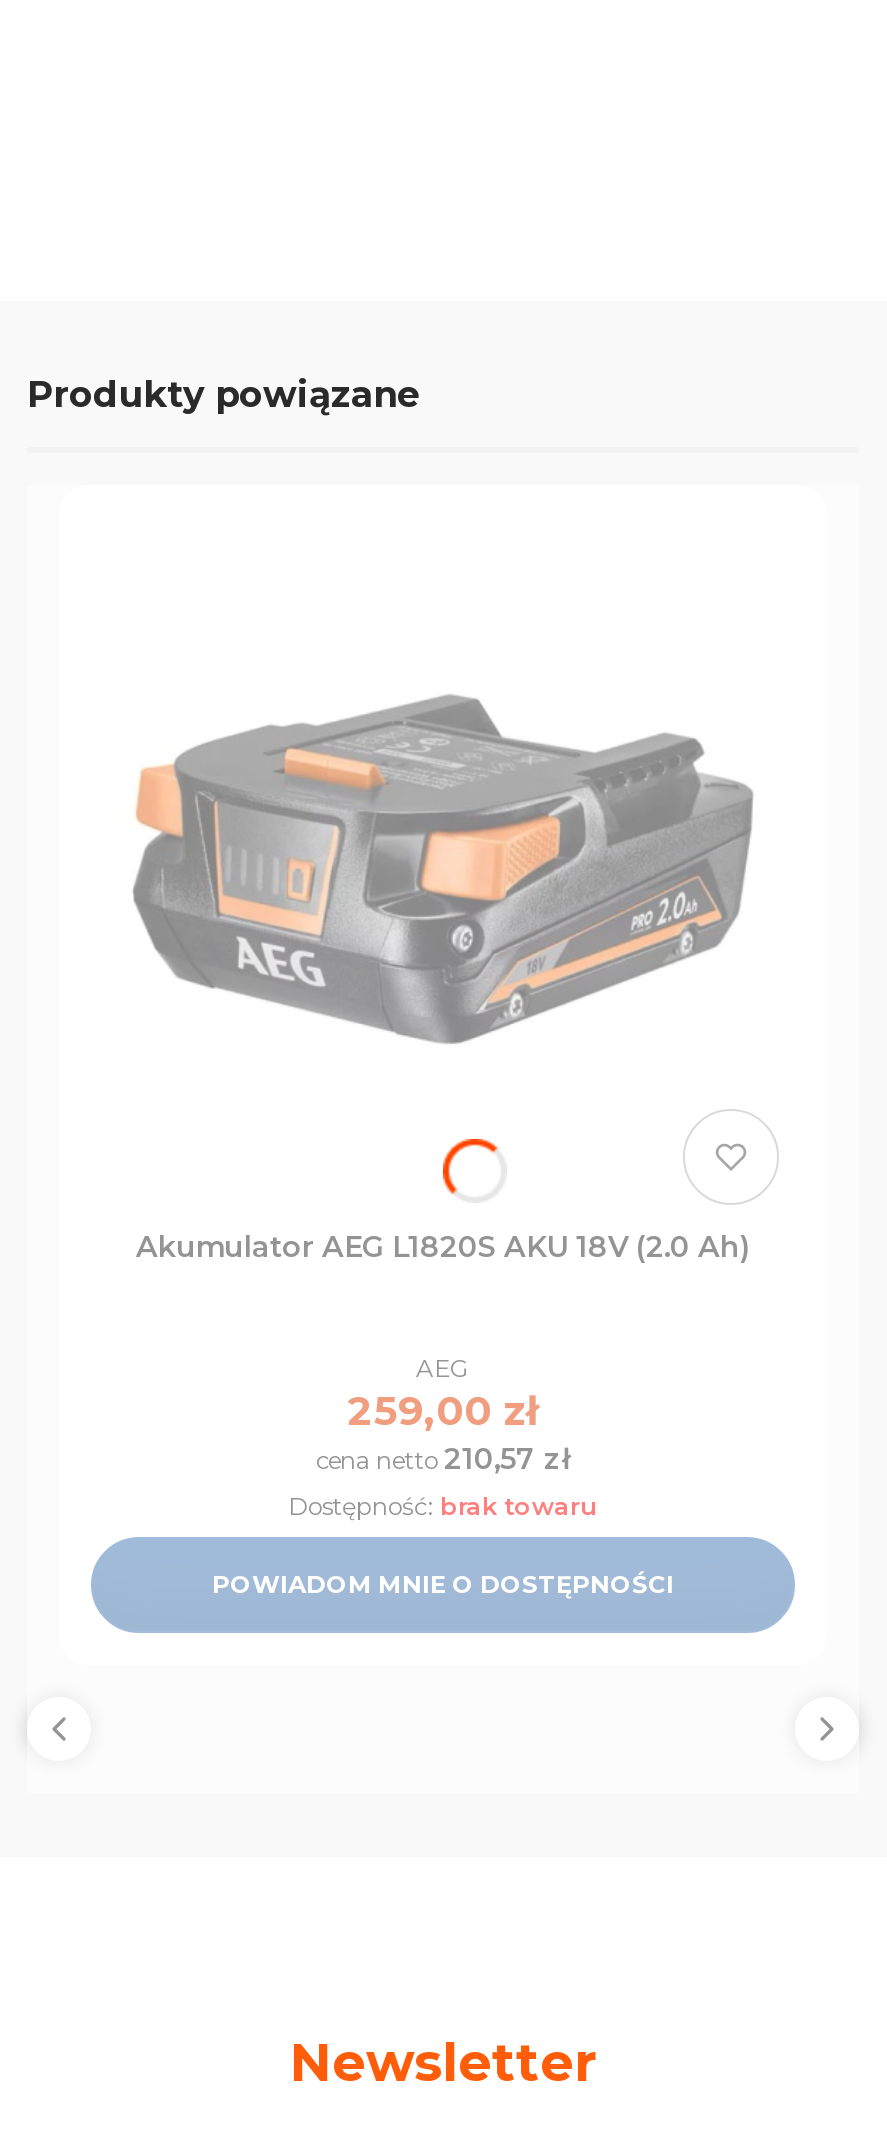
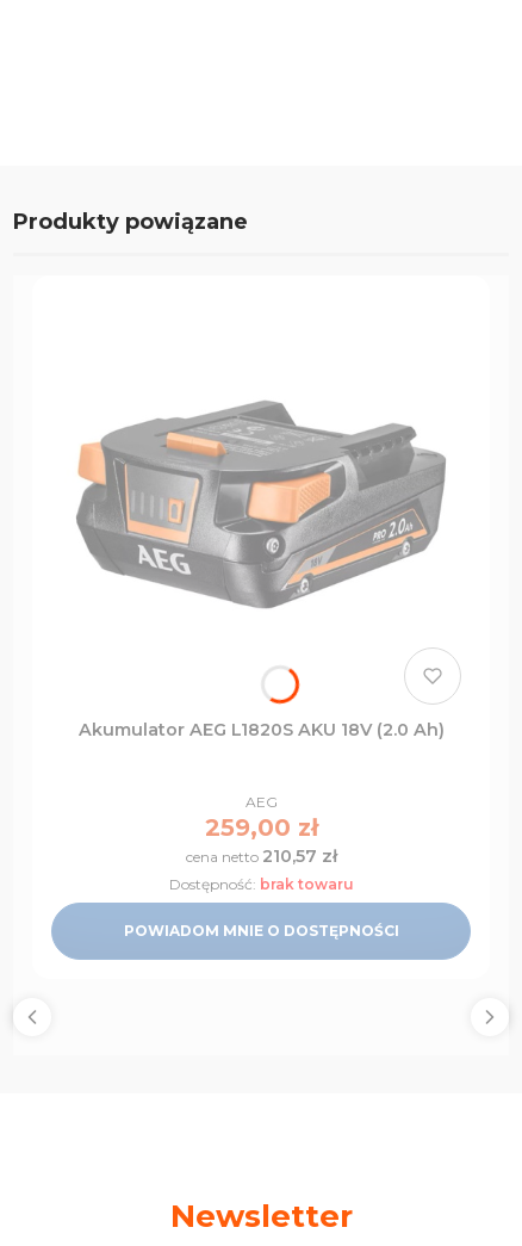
- [image]
+ [image]
